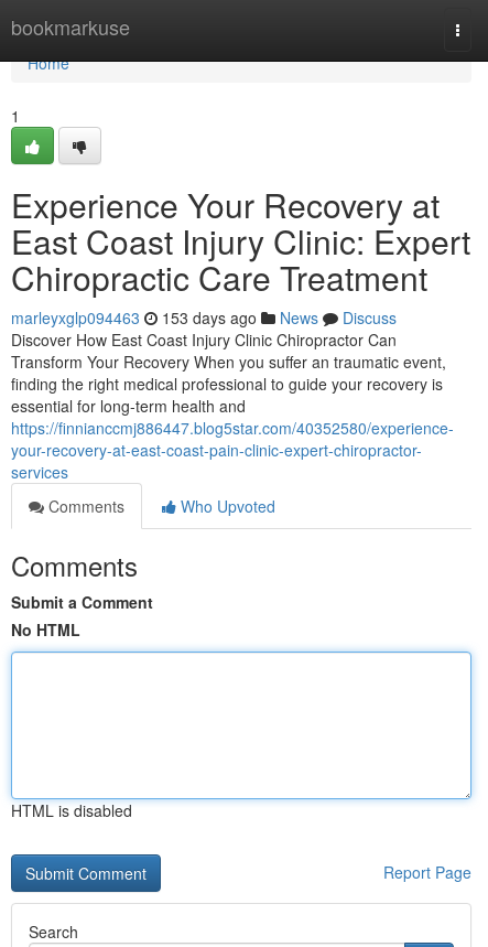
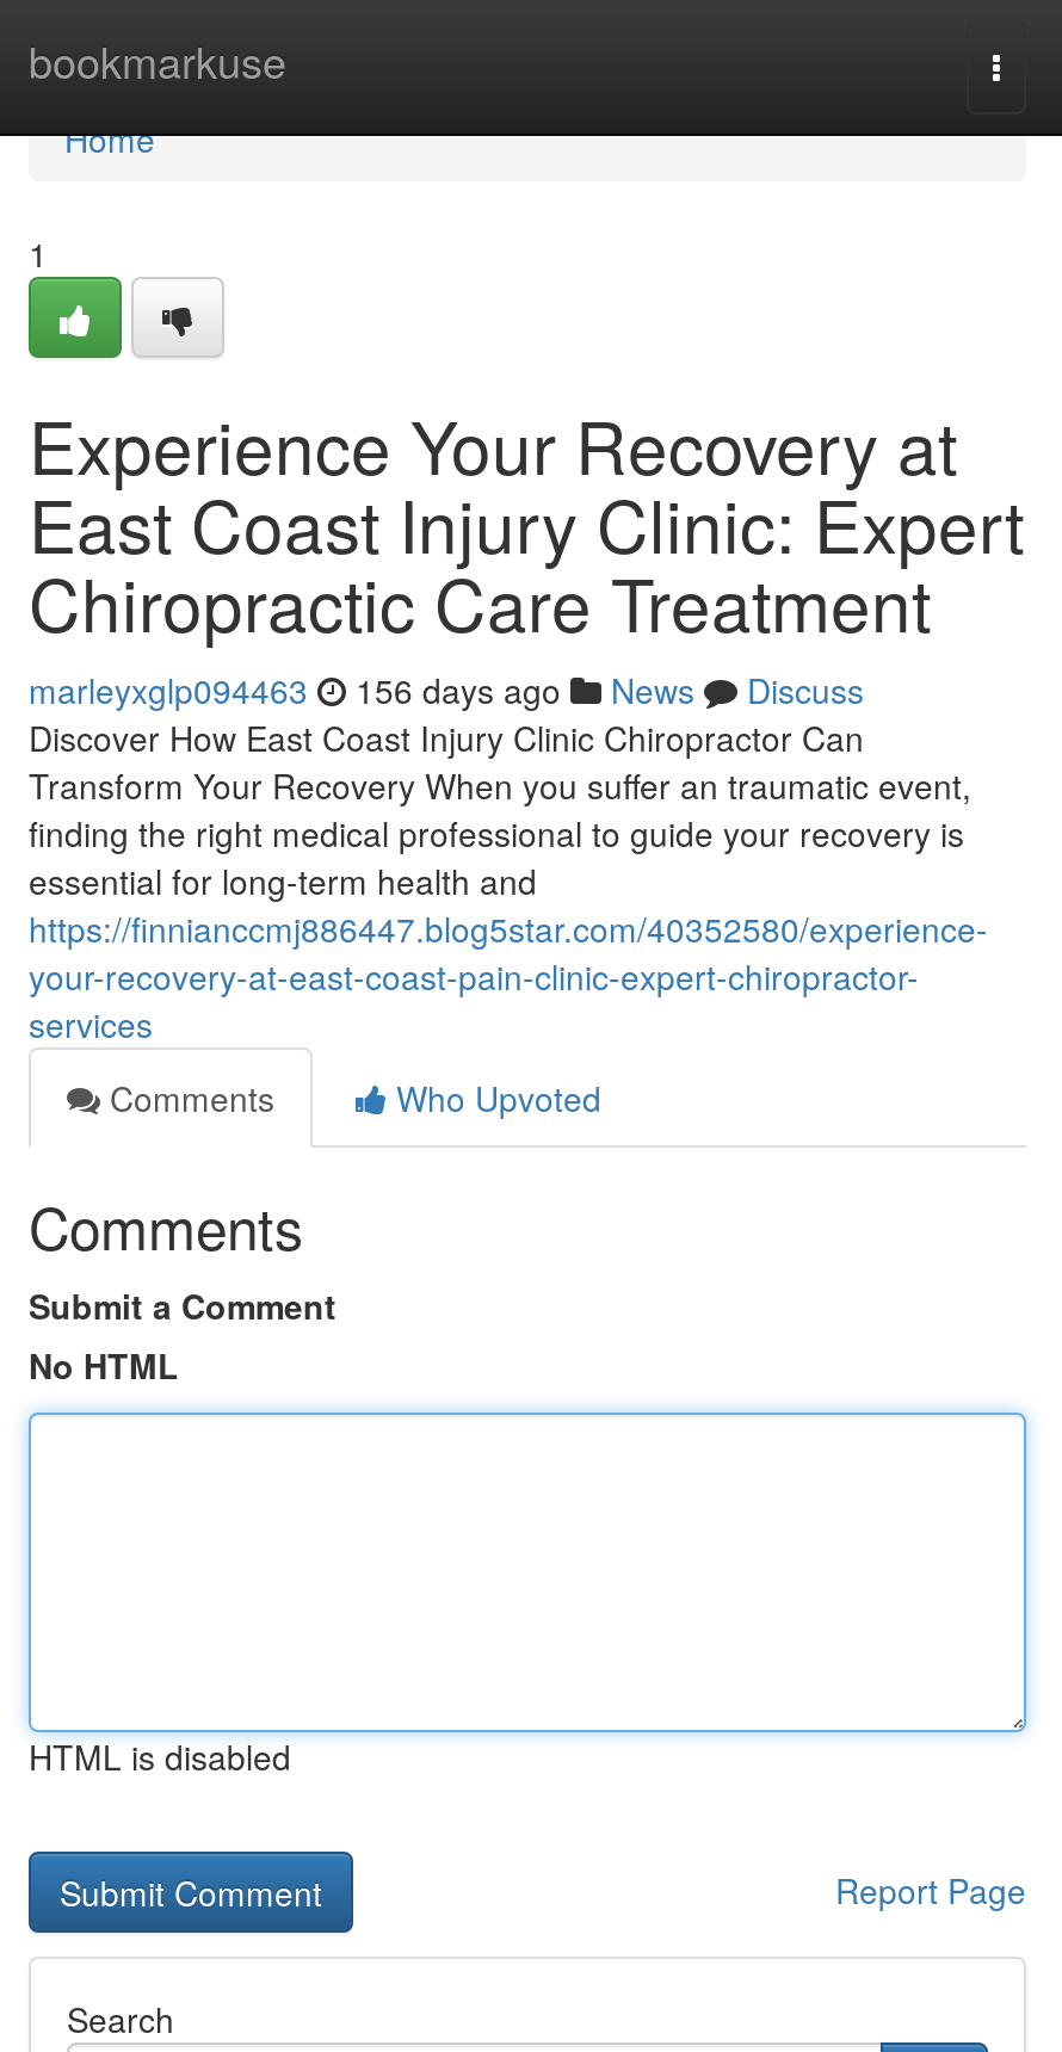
- marleyxglp094463 153 days ago News Discuss
+ marleyxglp094463 156 days ago News Discuss
